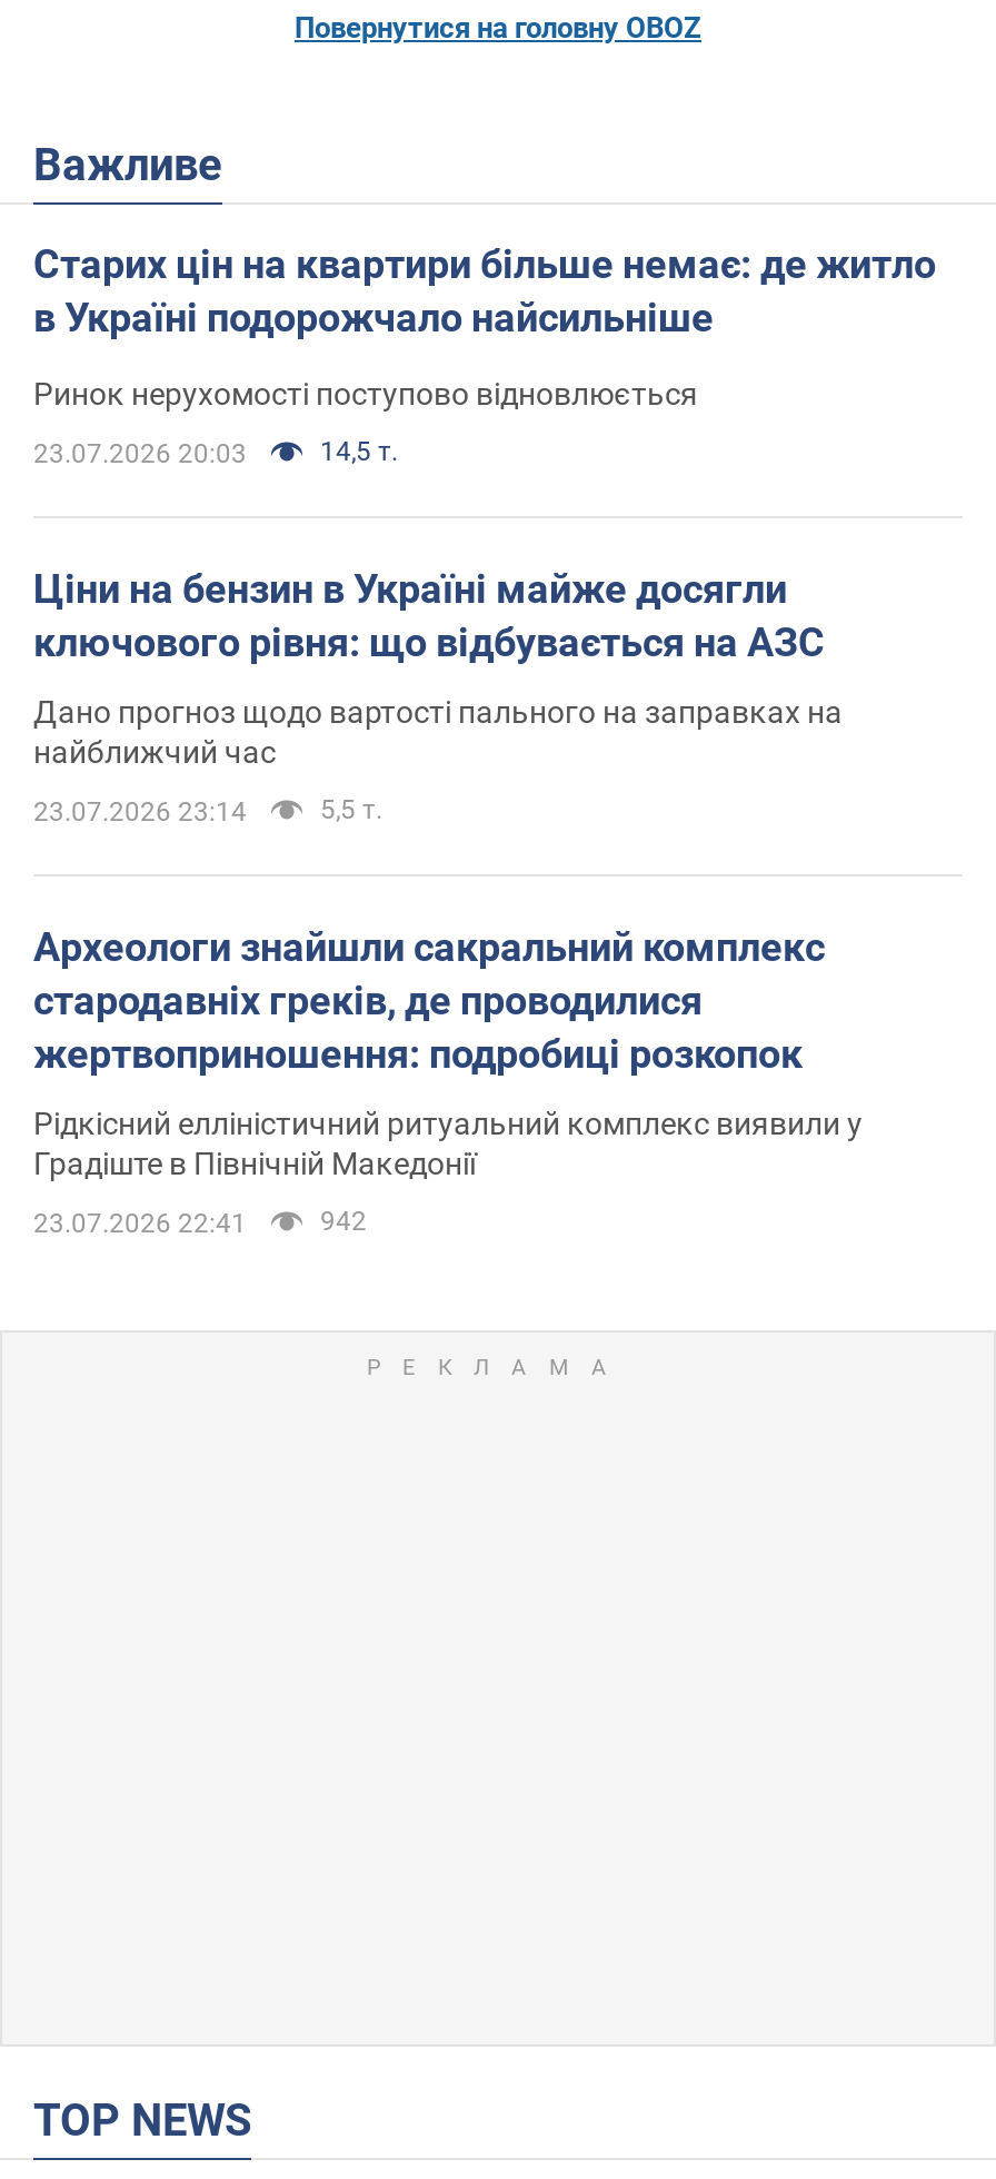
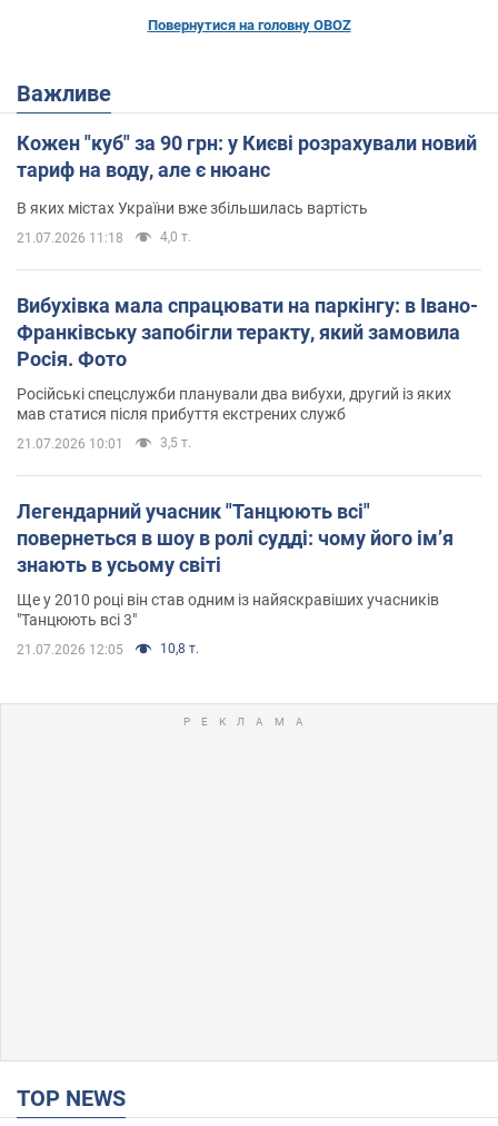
- Старих цін на квартири більше немає: де житло
- в Україні подорожчало найсильніше
+ Кожен "куб" за 90 грн: у Києві розрахували новий
+ тариф на воду, але є нюанс

- Ринок нерухомості поступово відновлюється
+ В яких містах України вже збільшилась вартість

- 23.07.2026 20:03
- 14,5 т.
+ 21.07.2026 11:18
+ 4,0 т.

- Ціни на бензин в Україні майже досягли
- ключового рівня: що відбувається на АЗС
+ Вибухівка мала спрацювати на паркінгу: в Івано-
+ Франківську запобігли теракту, який замовила
+ Росія. Фото

- Дано прогноз щодо вартості пального на заправках на
- найближчий час
+ Російські спецслужби планували два вибухи, другий із яких
+ мав статися після прибуття екстрених служб

- 23.07.2026 23:14
- 5,5 т.
+ 21.07.2026 10:01
+ 3,5 т.

- Археологи знайшли сакральний комплекс
- стародавніх греків, де проводилися
- жертвоприношення: подробиці розкопок
+ Легендарний учасник "Танцюють всі"
+ повернеться в шоу в ролі судді: чому його імʼя
+ знають в усьому світі

- Рідкісний елліністичний ритуальний комплекс виявили у
- Градіште в Північній Македонії
+ Ще у 2010 році він став одним із найяскравіших учасників
+ "Танцюють всі 3"

- 23.07.2026 22:41
- 942
+ 21.07.2026 12:05
+ 10,8 т.
